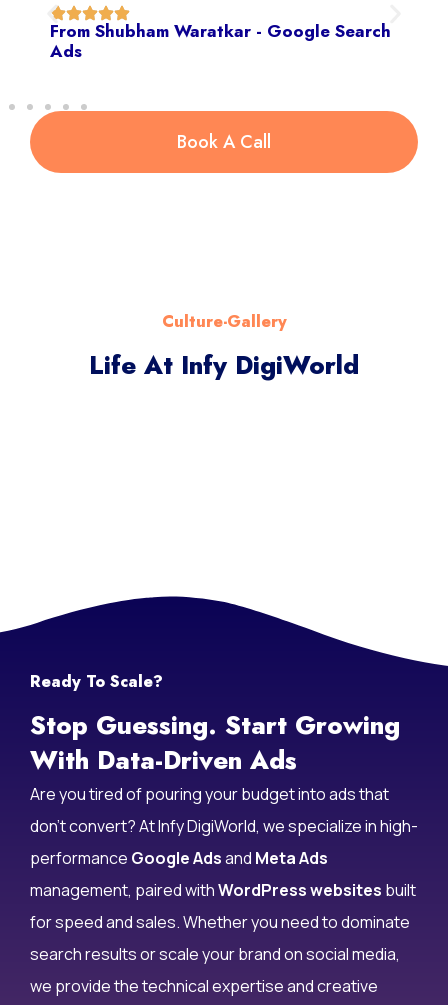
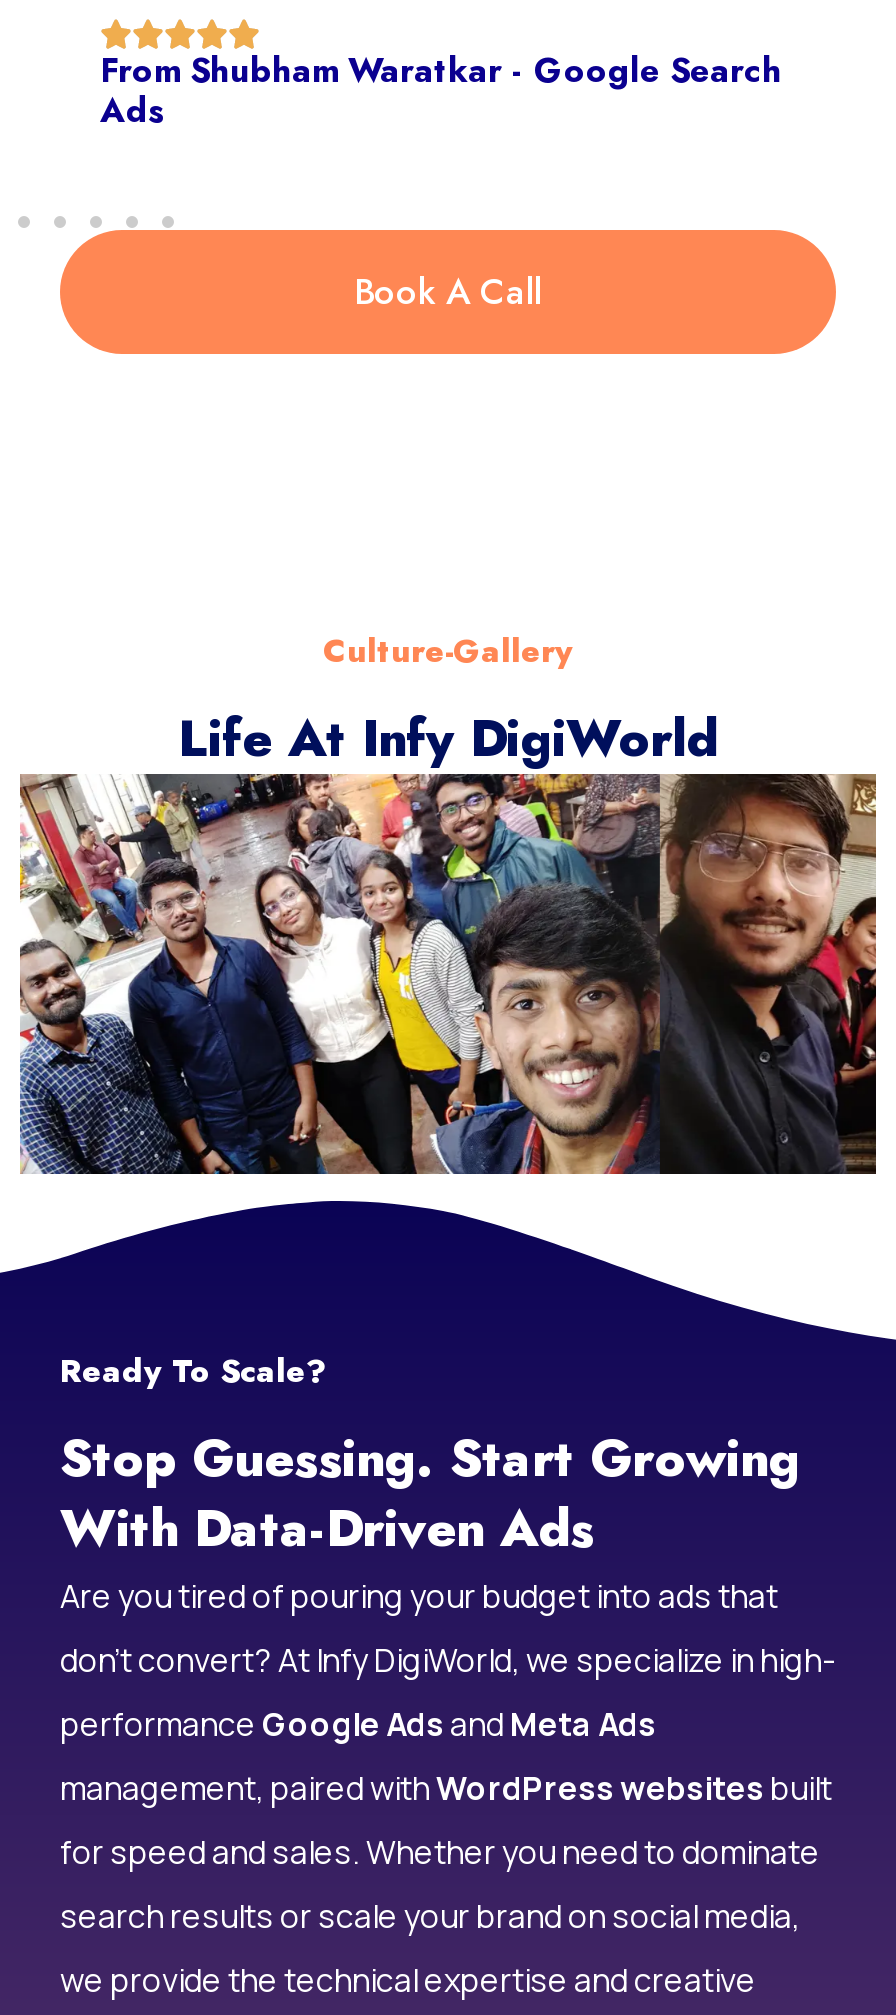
+ [image]
